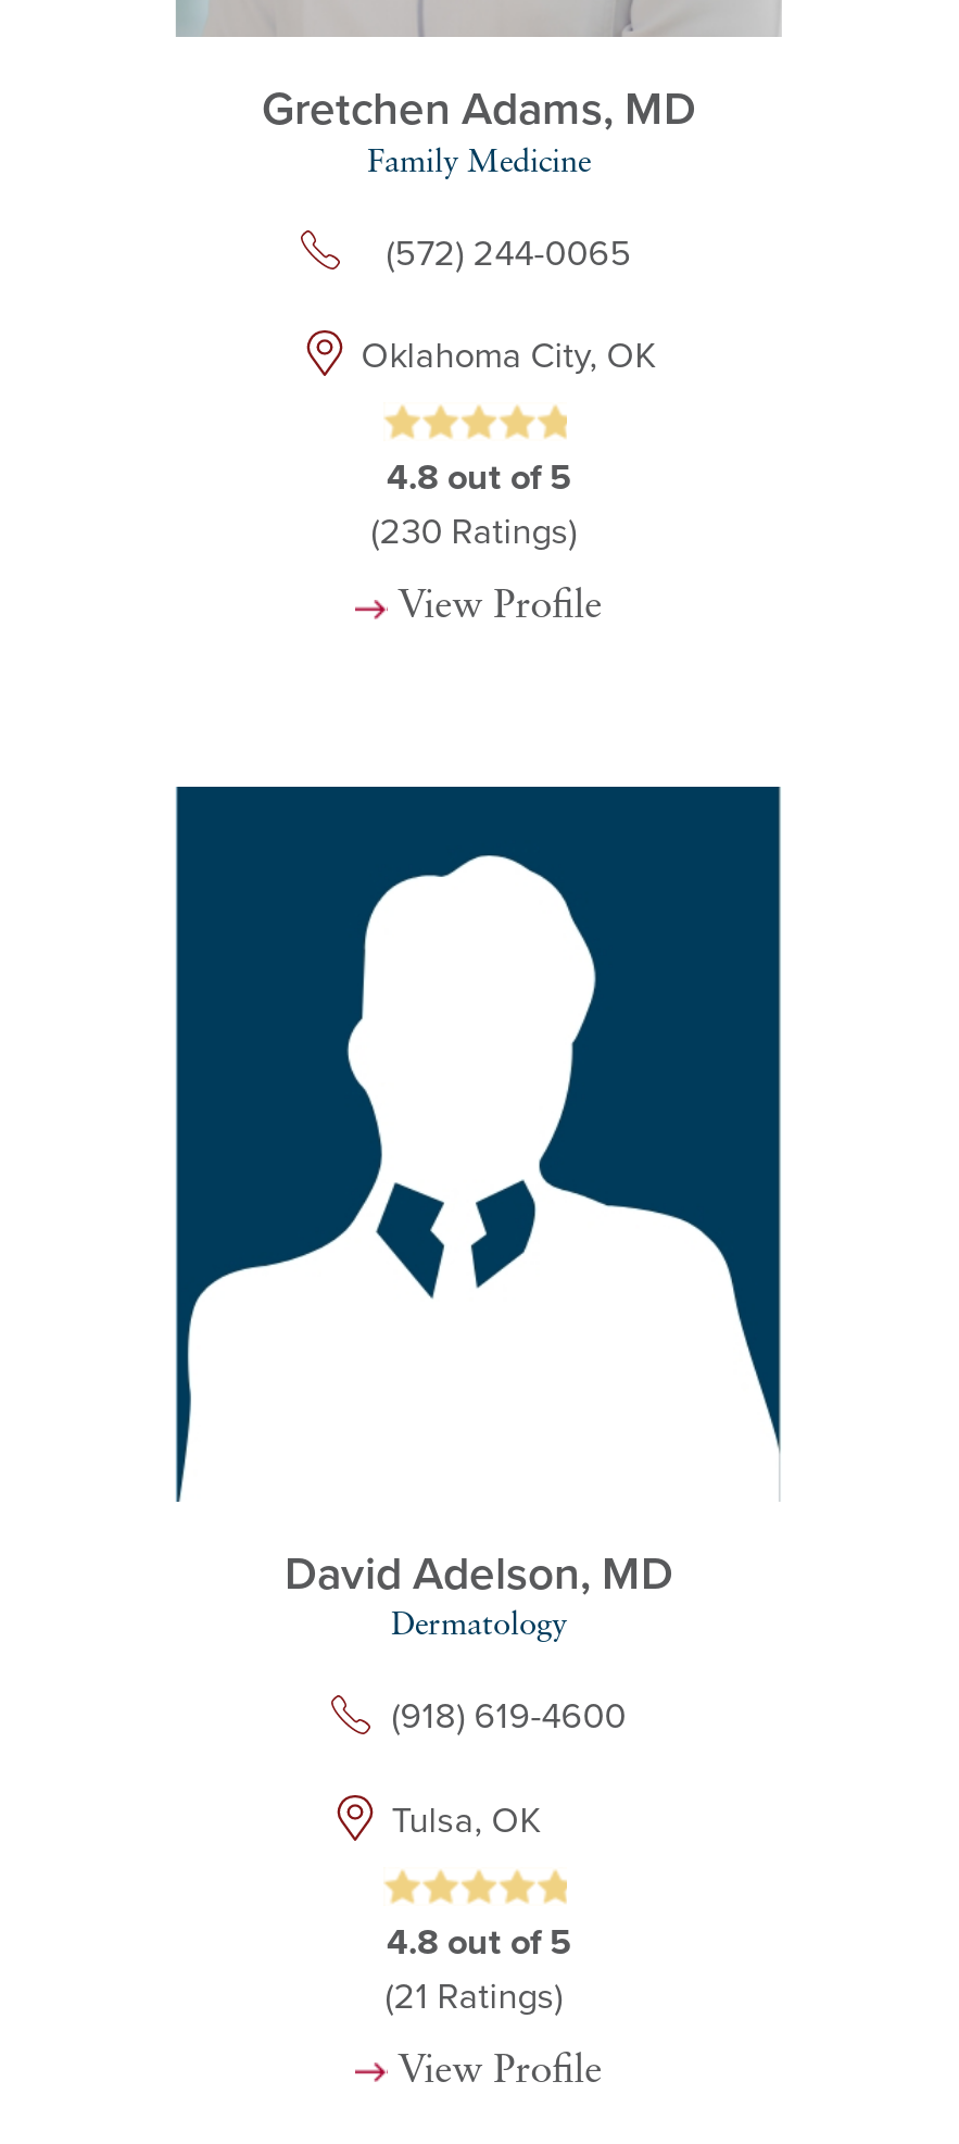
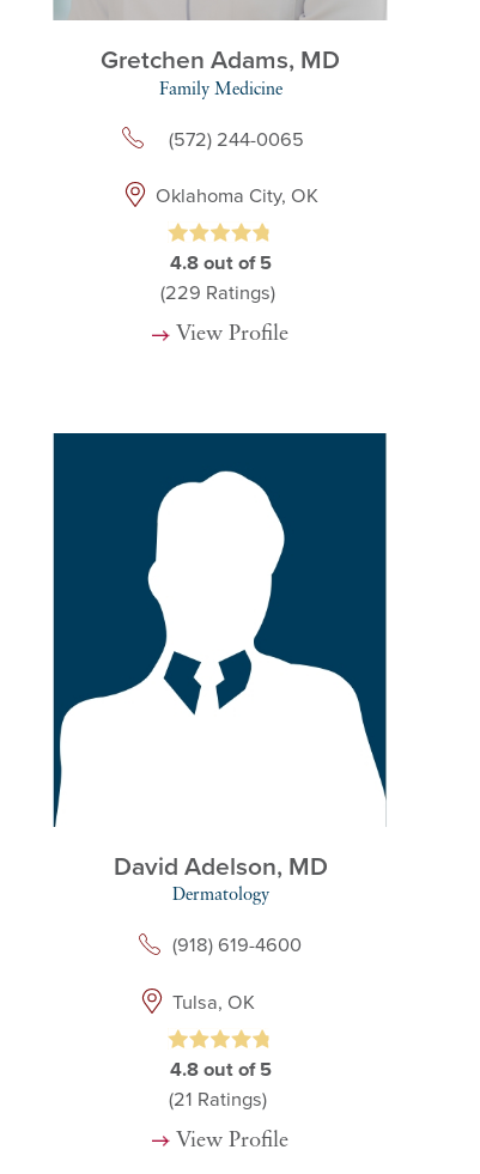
- (230 Ratings)
+ (229 Ratings)
